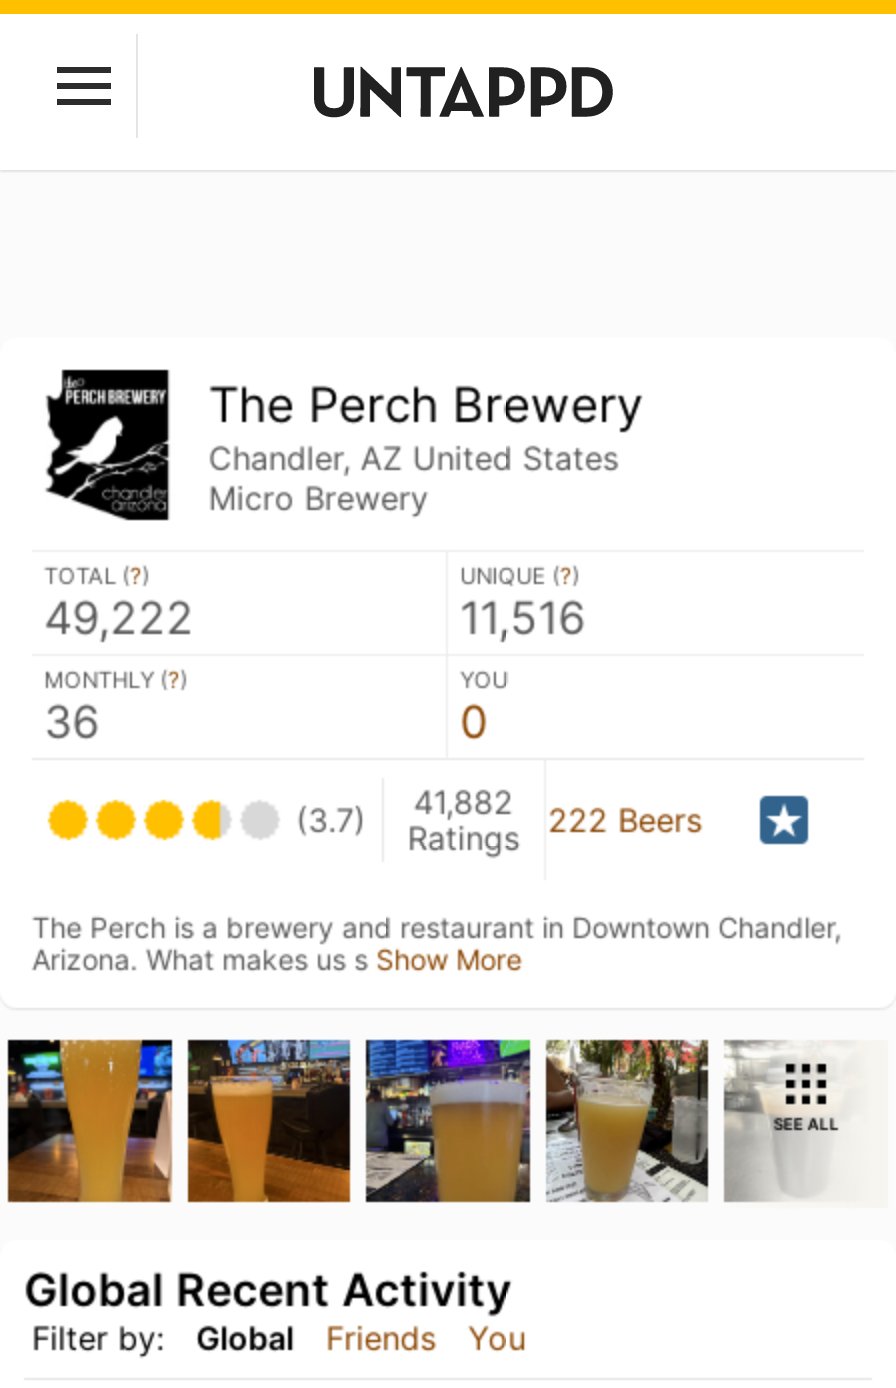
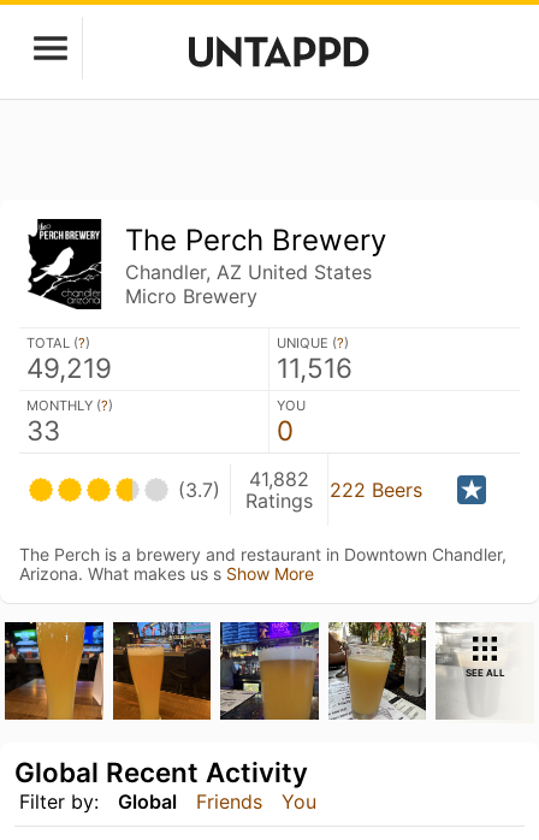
- 49,222
+ 49,219

- 36
+ 33
